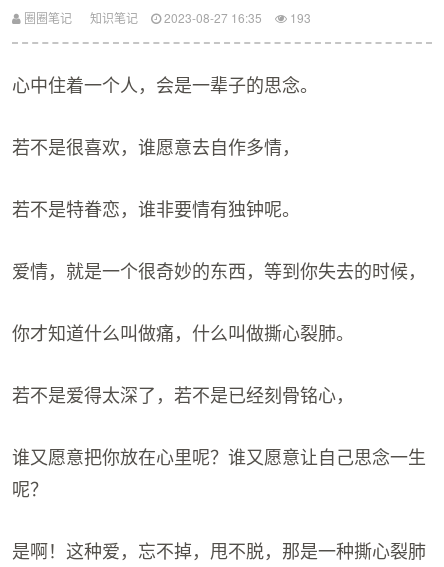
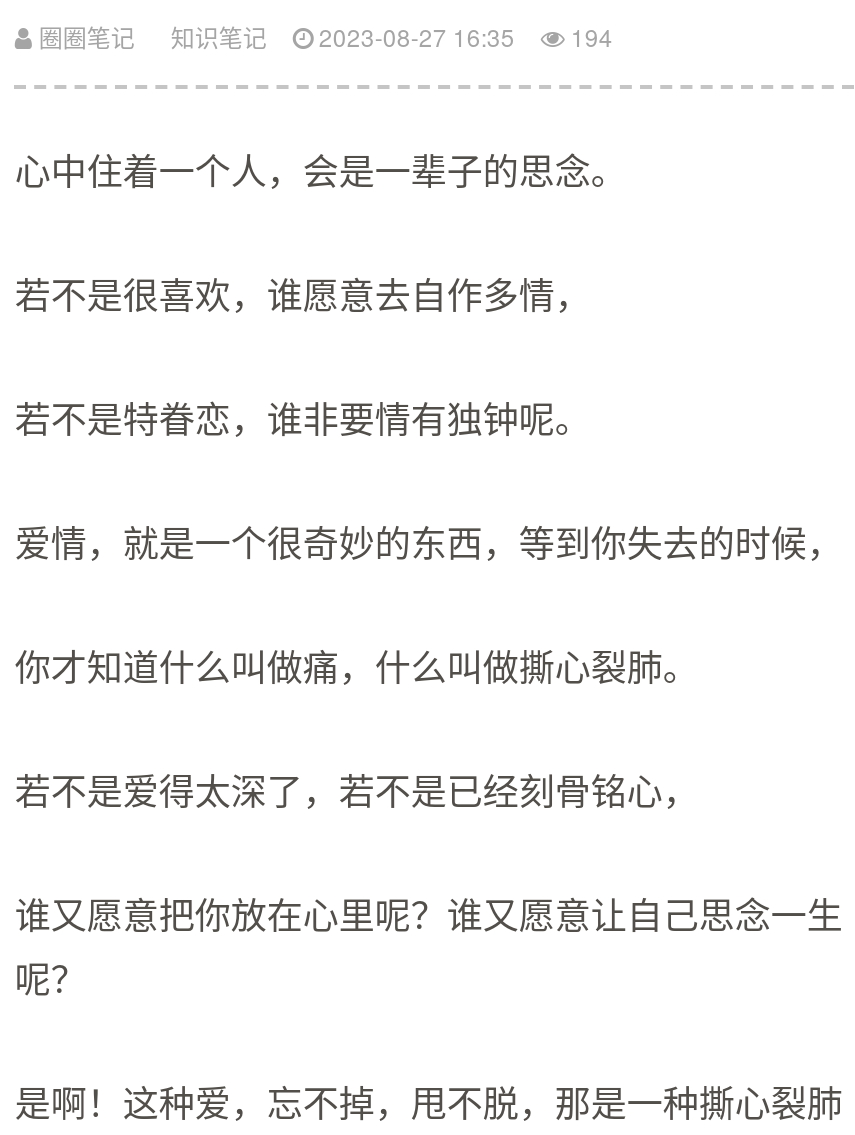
- 圈圈笔记 知识笔记 2023-08-27 16:35 193
+ 圈圈笔记 知识笔记 2023-08-27 16:35 194
